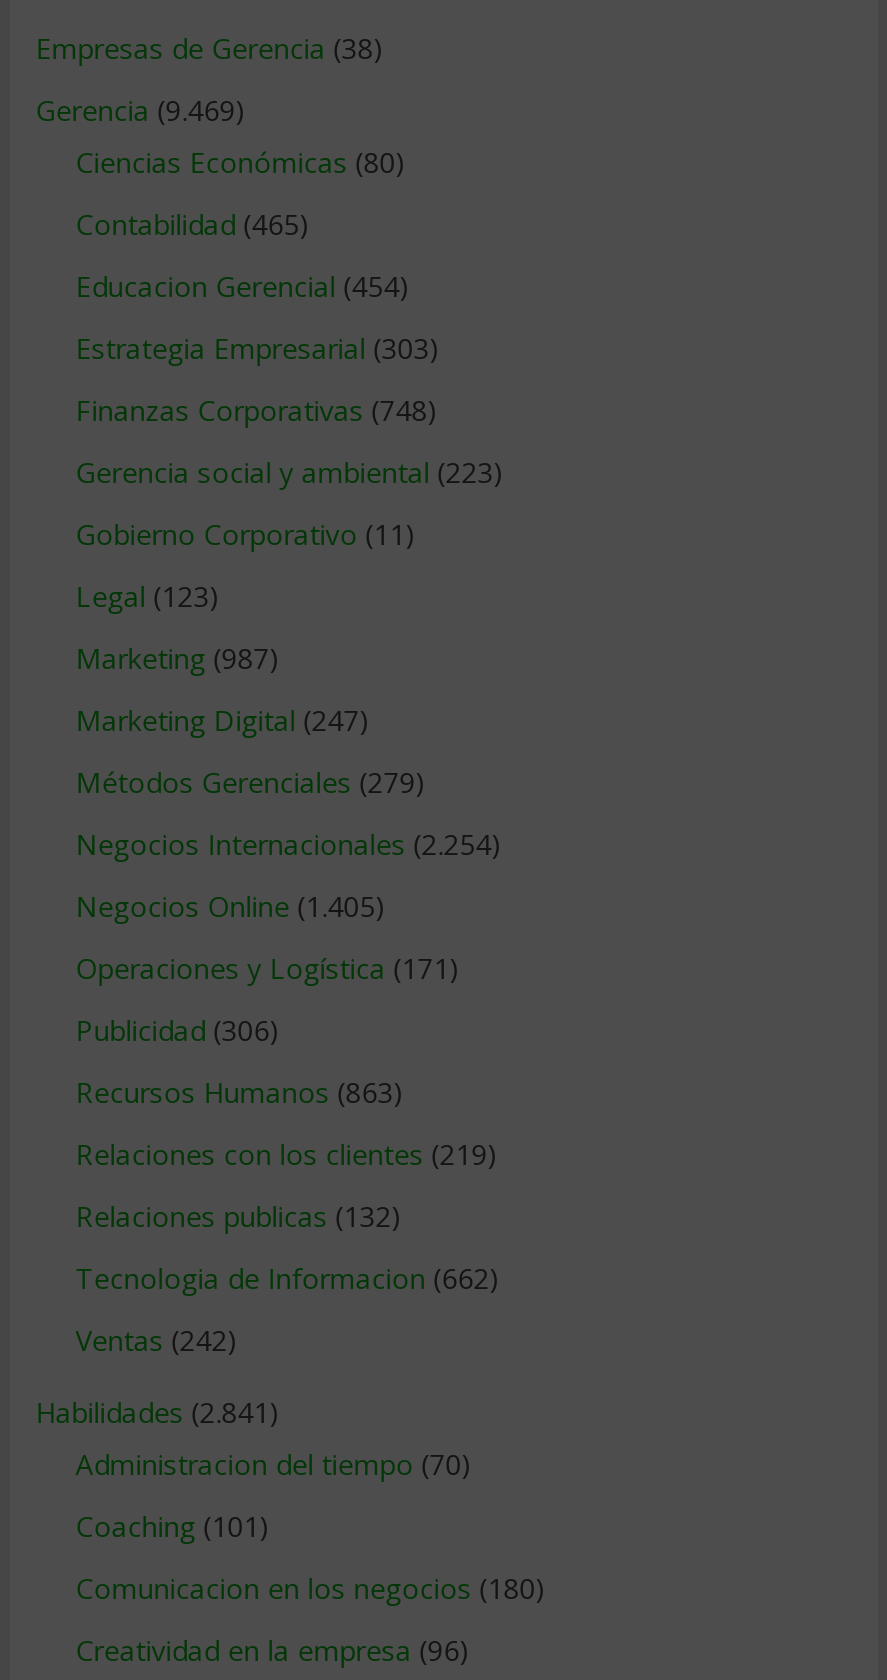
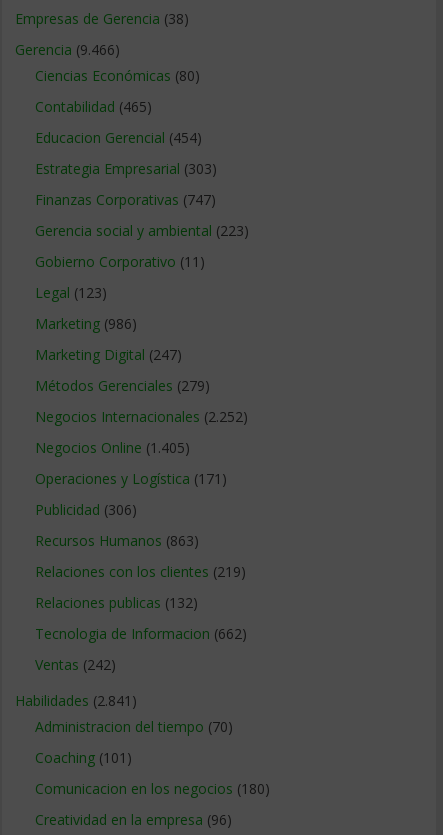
- Gerencia (9.469)
+ Gerencia (9.466)

- Finanzas Corporativas (748)
+ Finanzas Corporativas (747)

- Marketing (987)
+ Marketing (986)

- Negocios Internacionales (2.254)
+ Negocios Internacionales (2.252)
